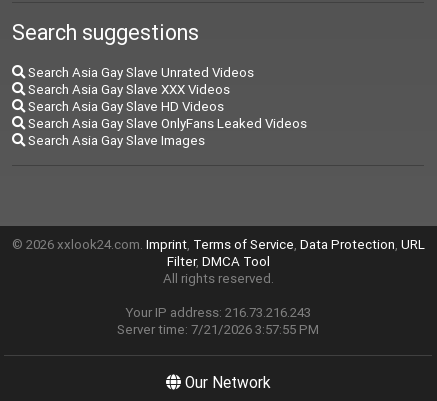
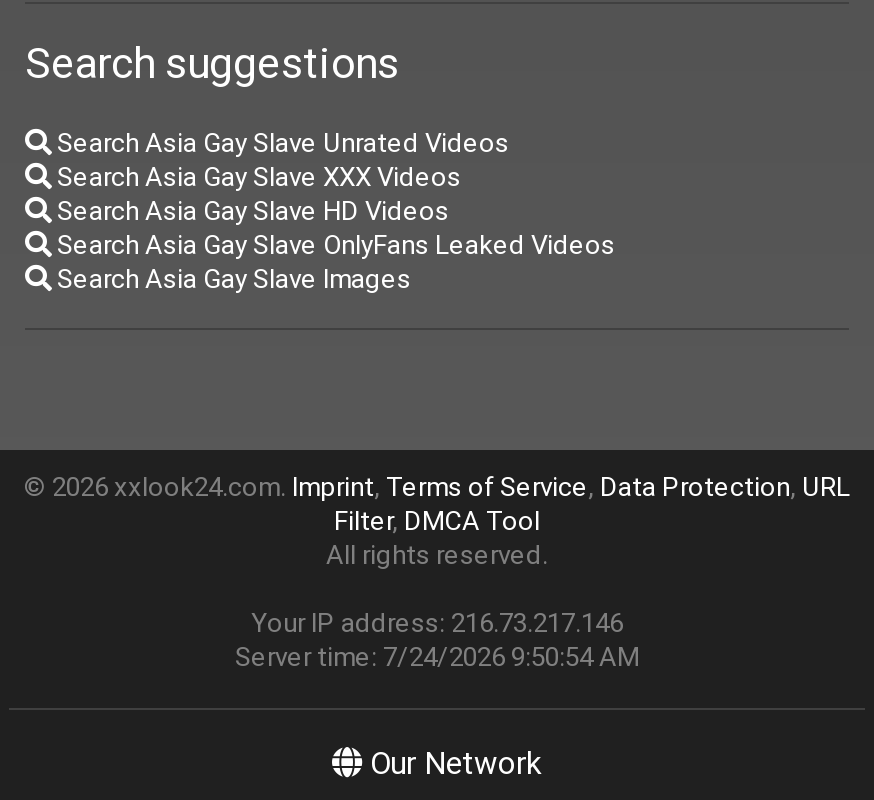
- Your IP address: 216.73.216.243
+ Your IP address: 216.73.217.146

- Server time: 7/21/2026 3:57:55 PM
+ Server time: 7/24/2026 9:50:54 AM
